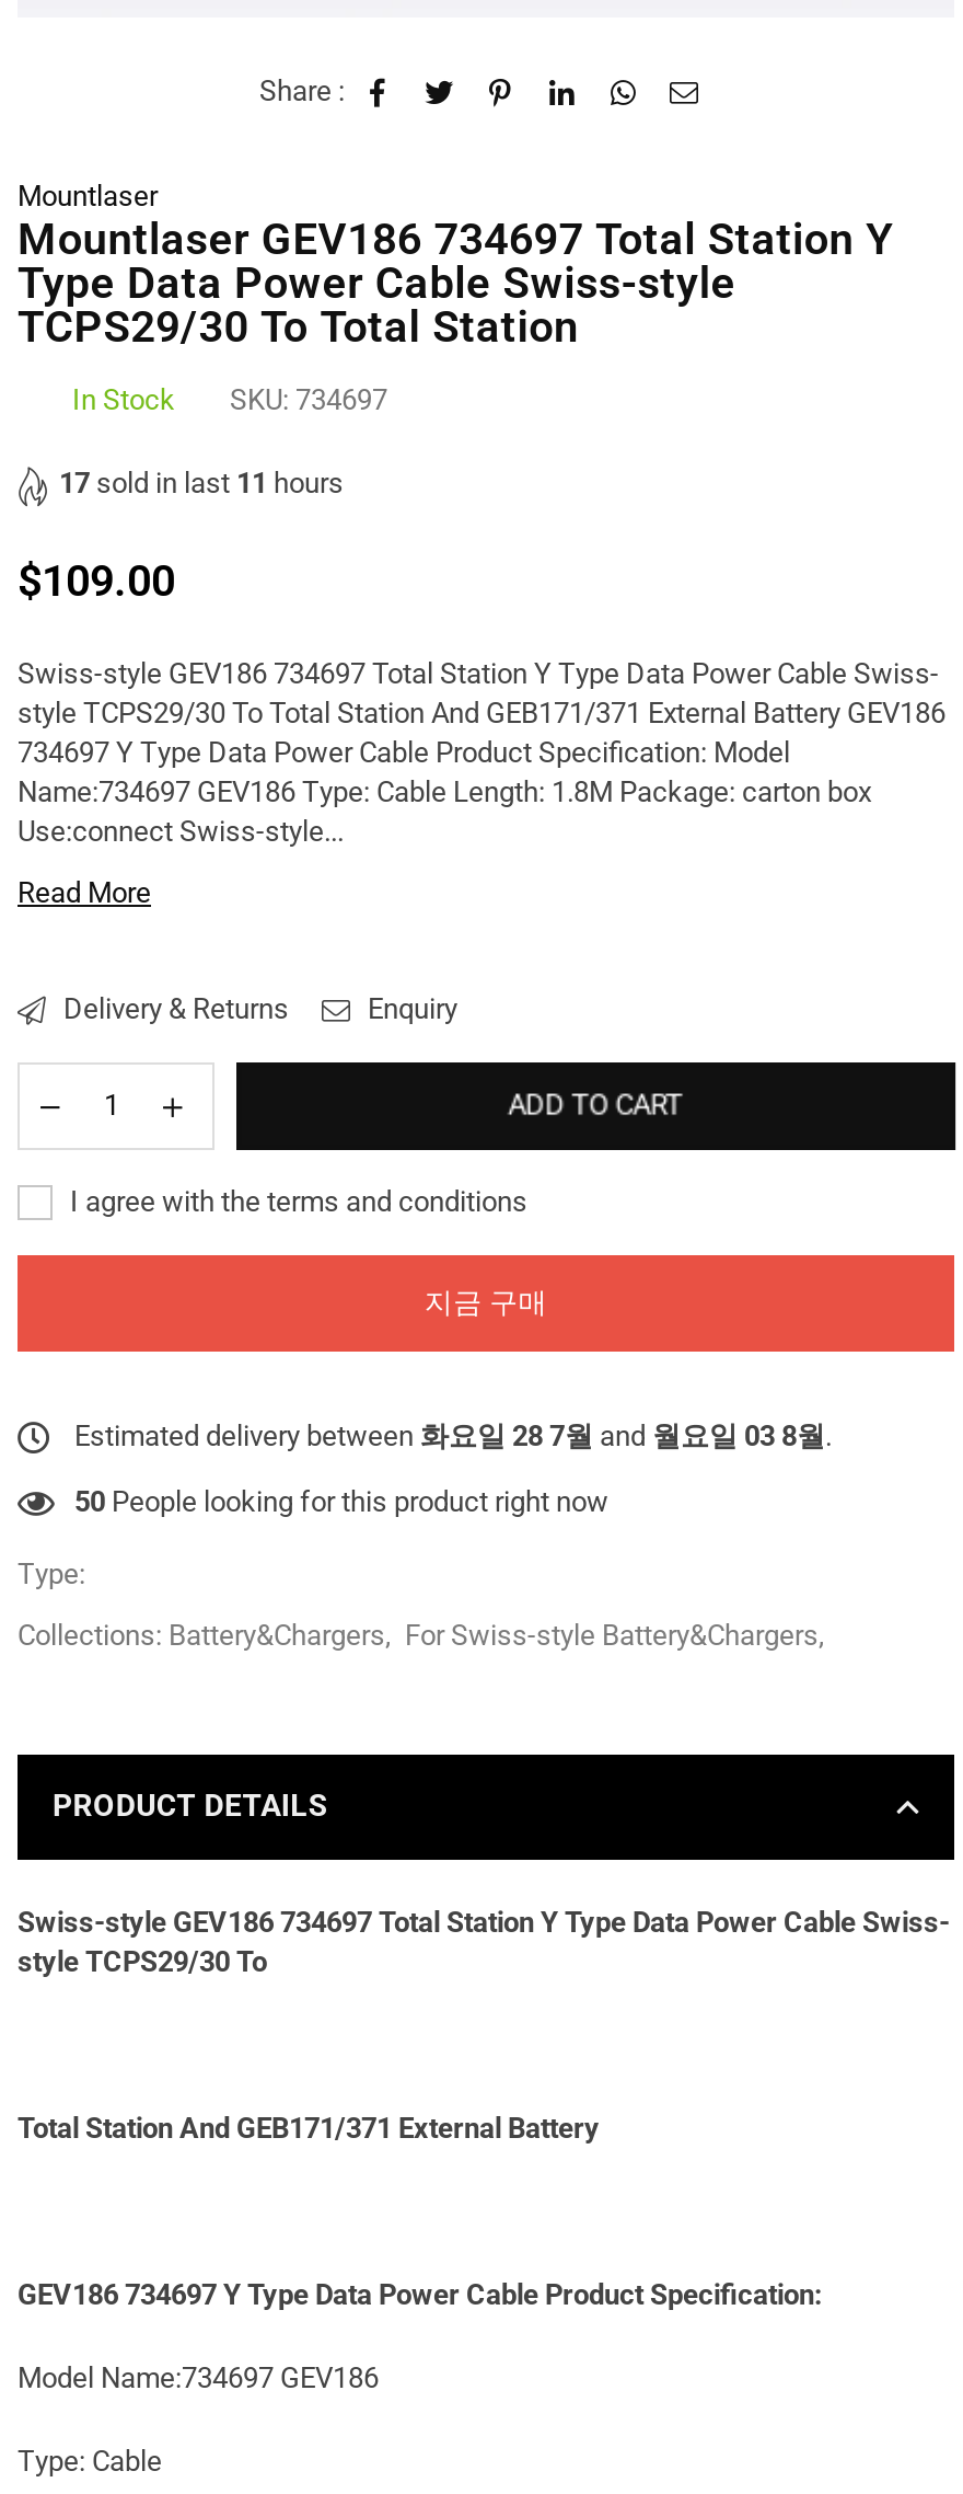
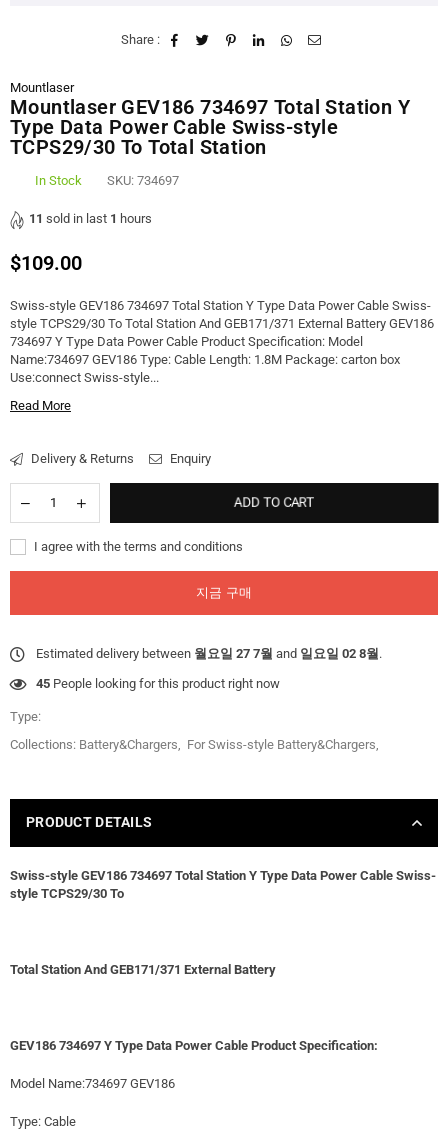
- 17 sold in last 11 hours
+ 11 sold in last 1 hours

- Estimated delivery between 화요일 28 7월 and 월요일 03 8월.
+ Estimated delivery between 월요일 27 7월 and 일요일 02 8월.

- 50 People looking for this product right now
+ 45 People looking for this product right now
